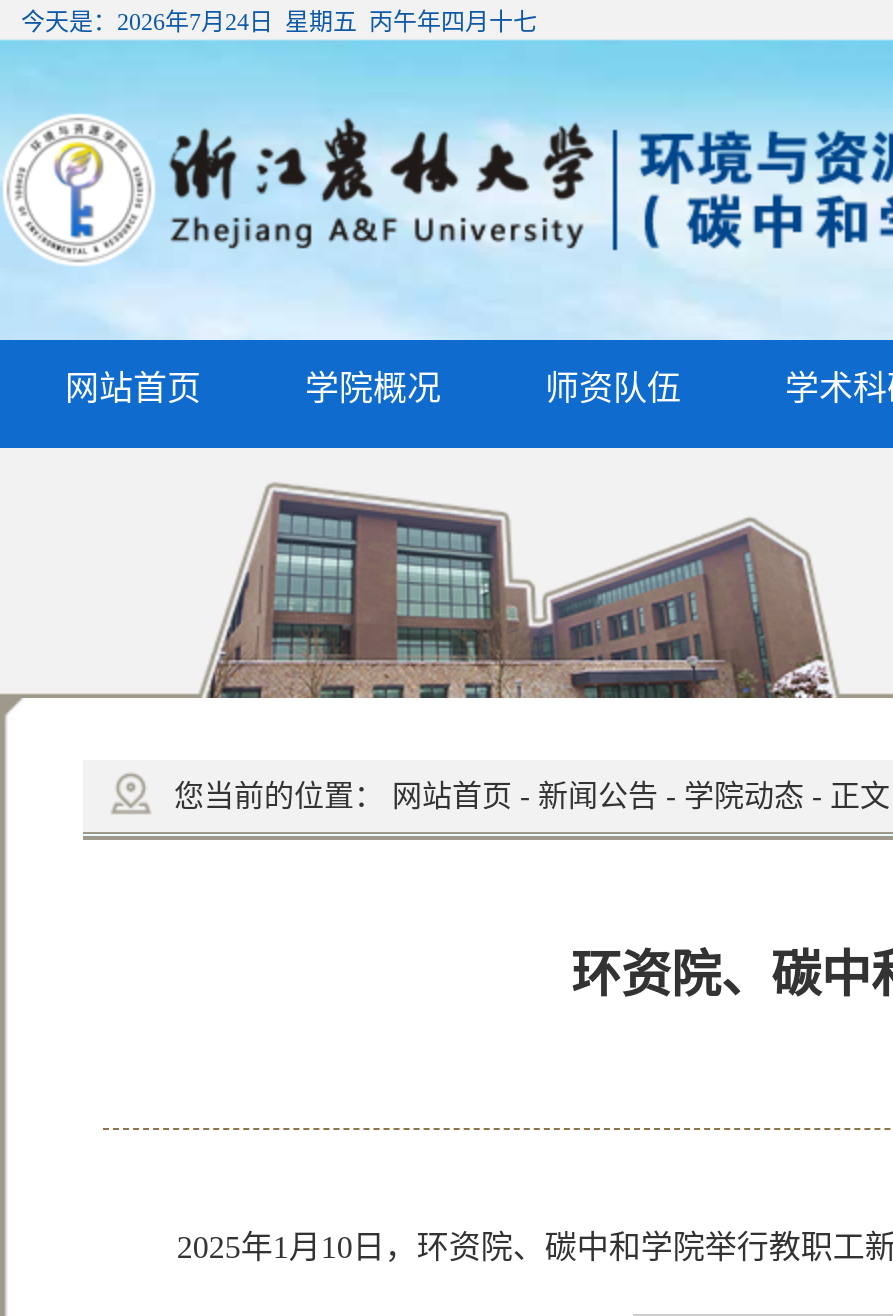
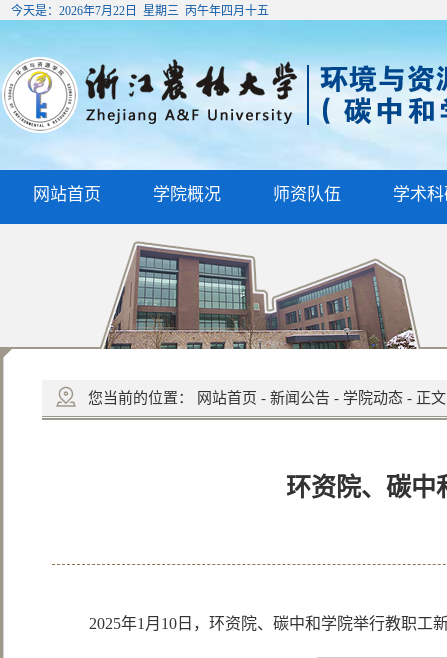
- 今天是：2026年7月24日 星期五 丙午年四月十七
+ 今天是：2026年7月22日 星期三 丙午年四月十五
